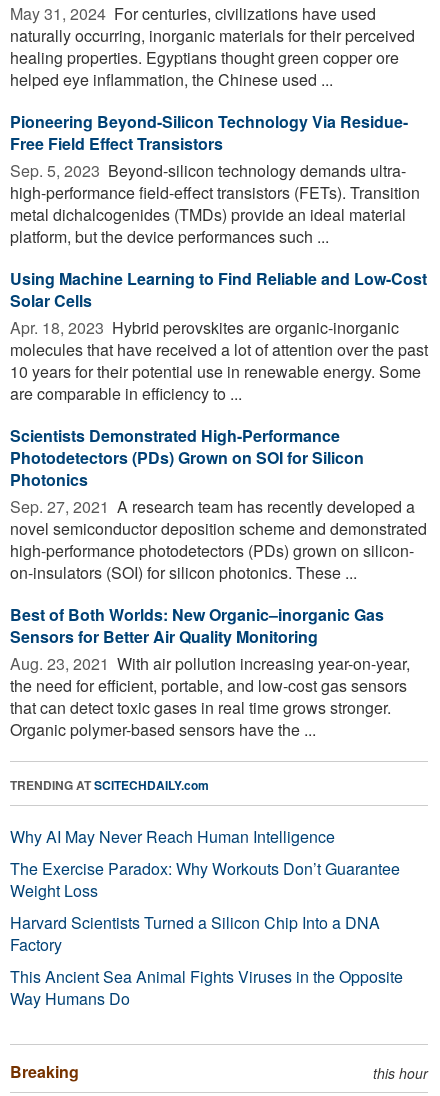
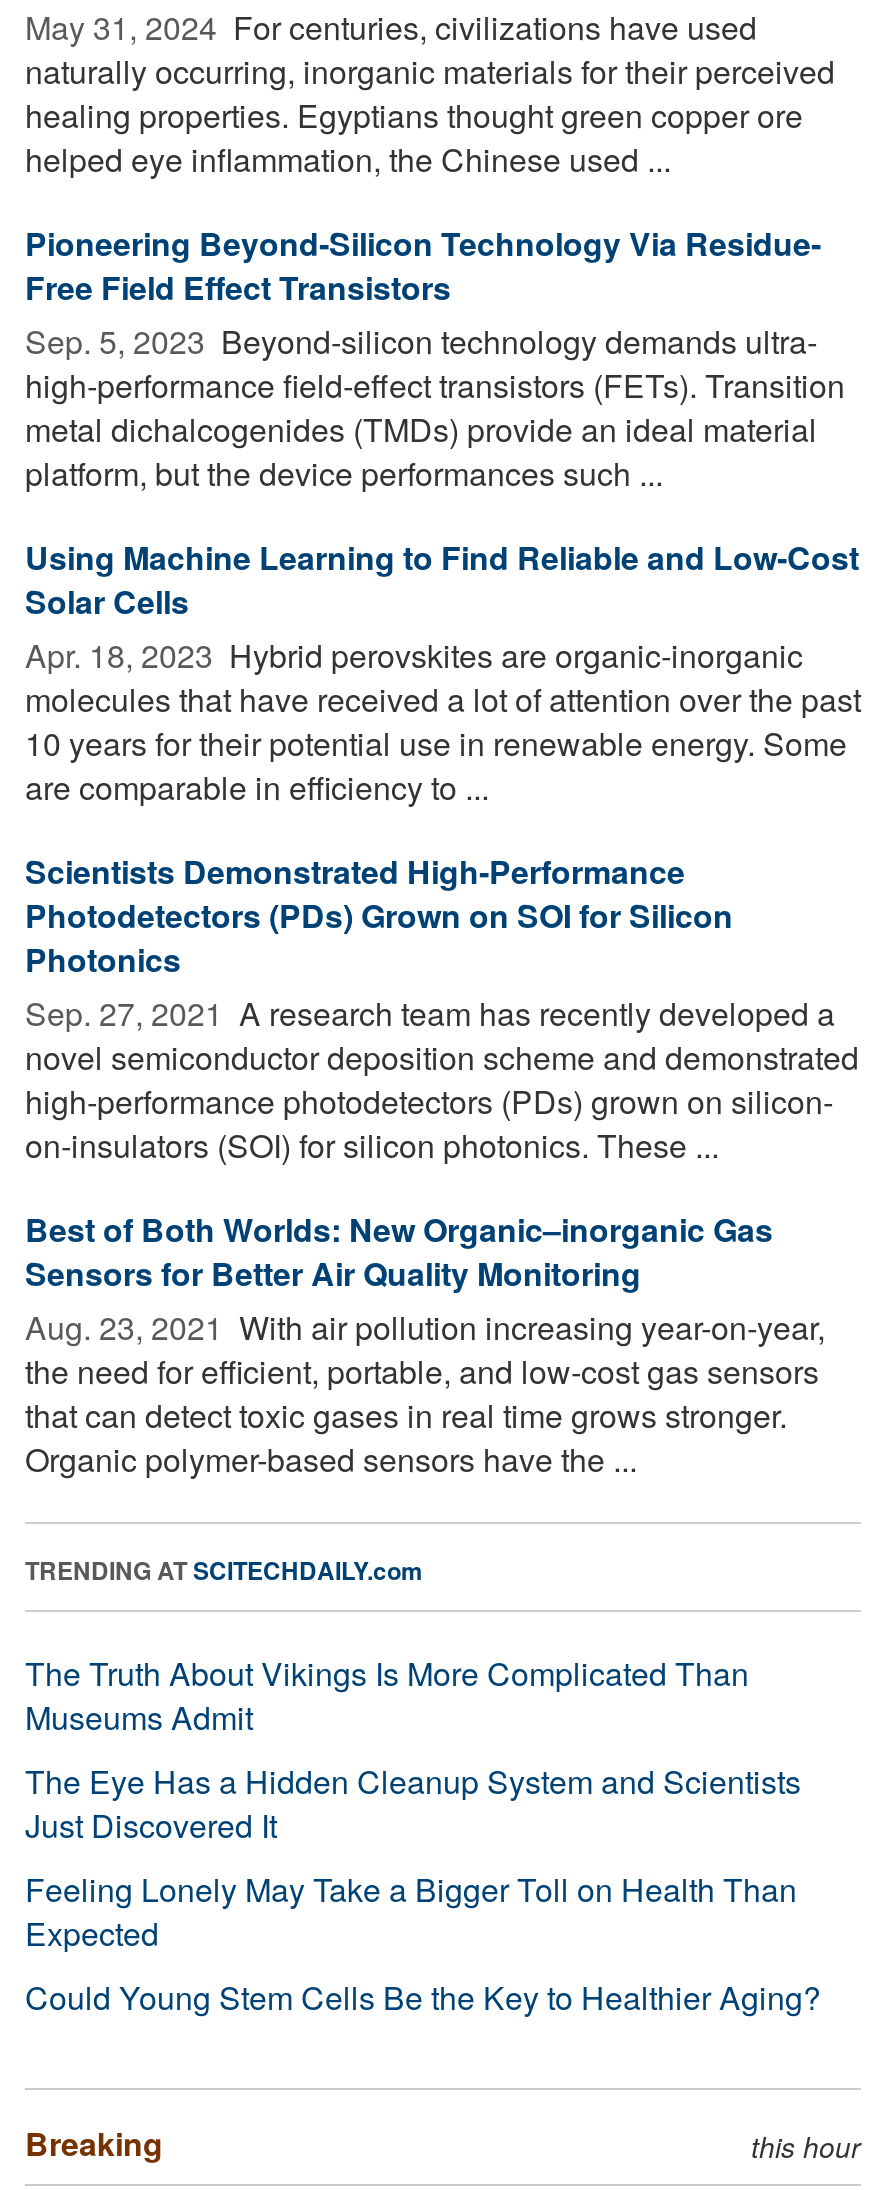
- Why AI May Never Reach Human Intelligence
- The Exercise Paradox: Why Workouts Don’t Guarantee
- Weight Loss
- Harvard Scientists Turned a Silicon Chip Into a DNA
- Factory
- This Ancient Sea Animal Fights Viruses in the Opposite
- Way Humans Do
+ The Truth About Vikings Is More Complicated Than
+ Museums Admit
+ The Eye Has a Hidden Cleanup System and Scientists
+ Just Discovered It
+ Feeling Lonely May Take a Bigger Toll on Health Than
+ Expected
+ Could Young Stem Cells Be the Key to Healthier Aging?
